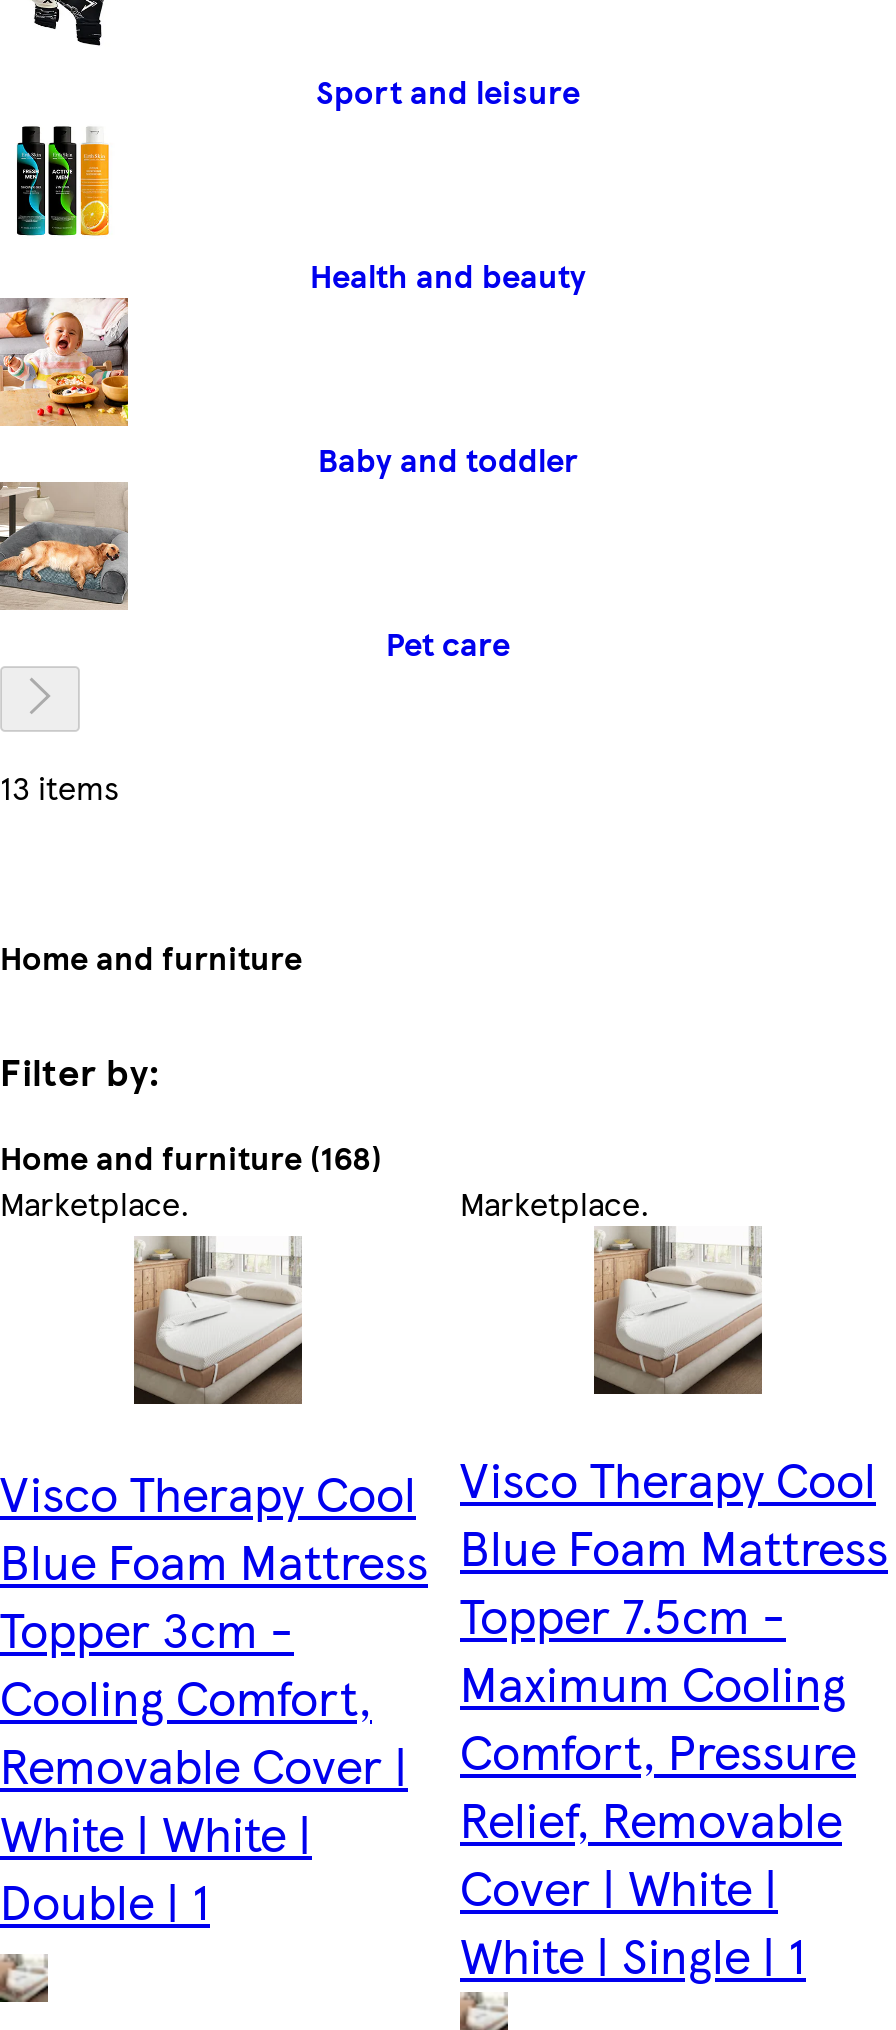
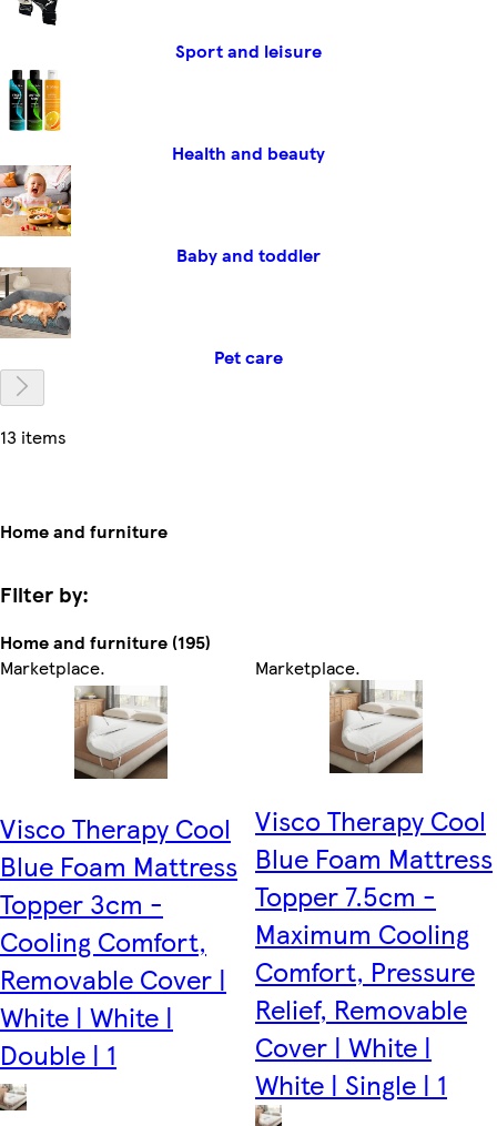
- Home and furniture (168)
+ Home and furniture (195)
